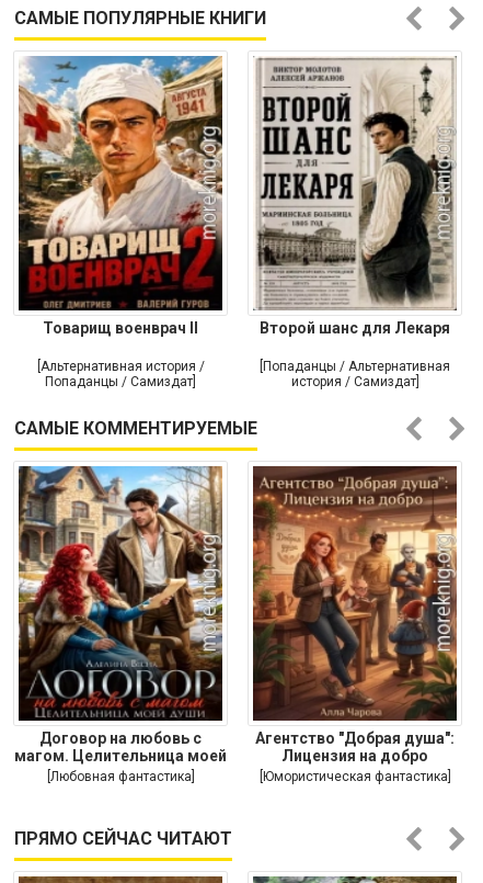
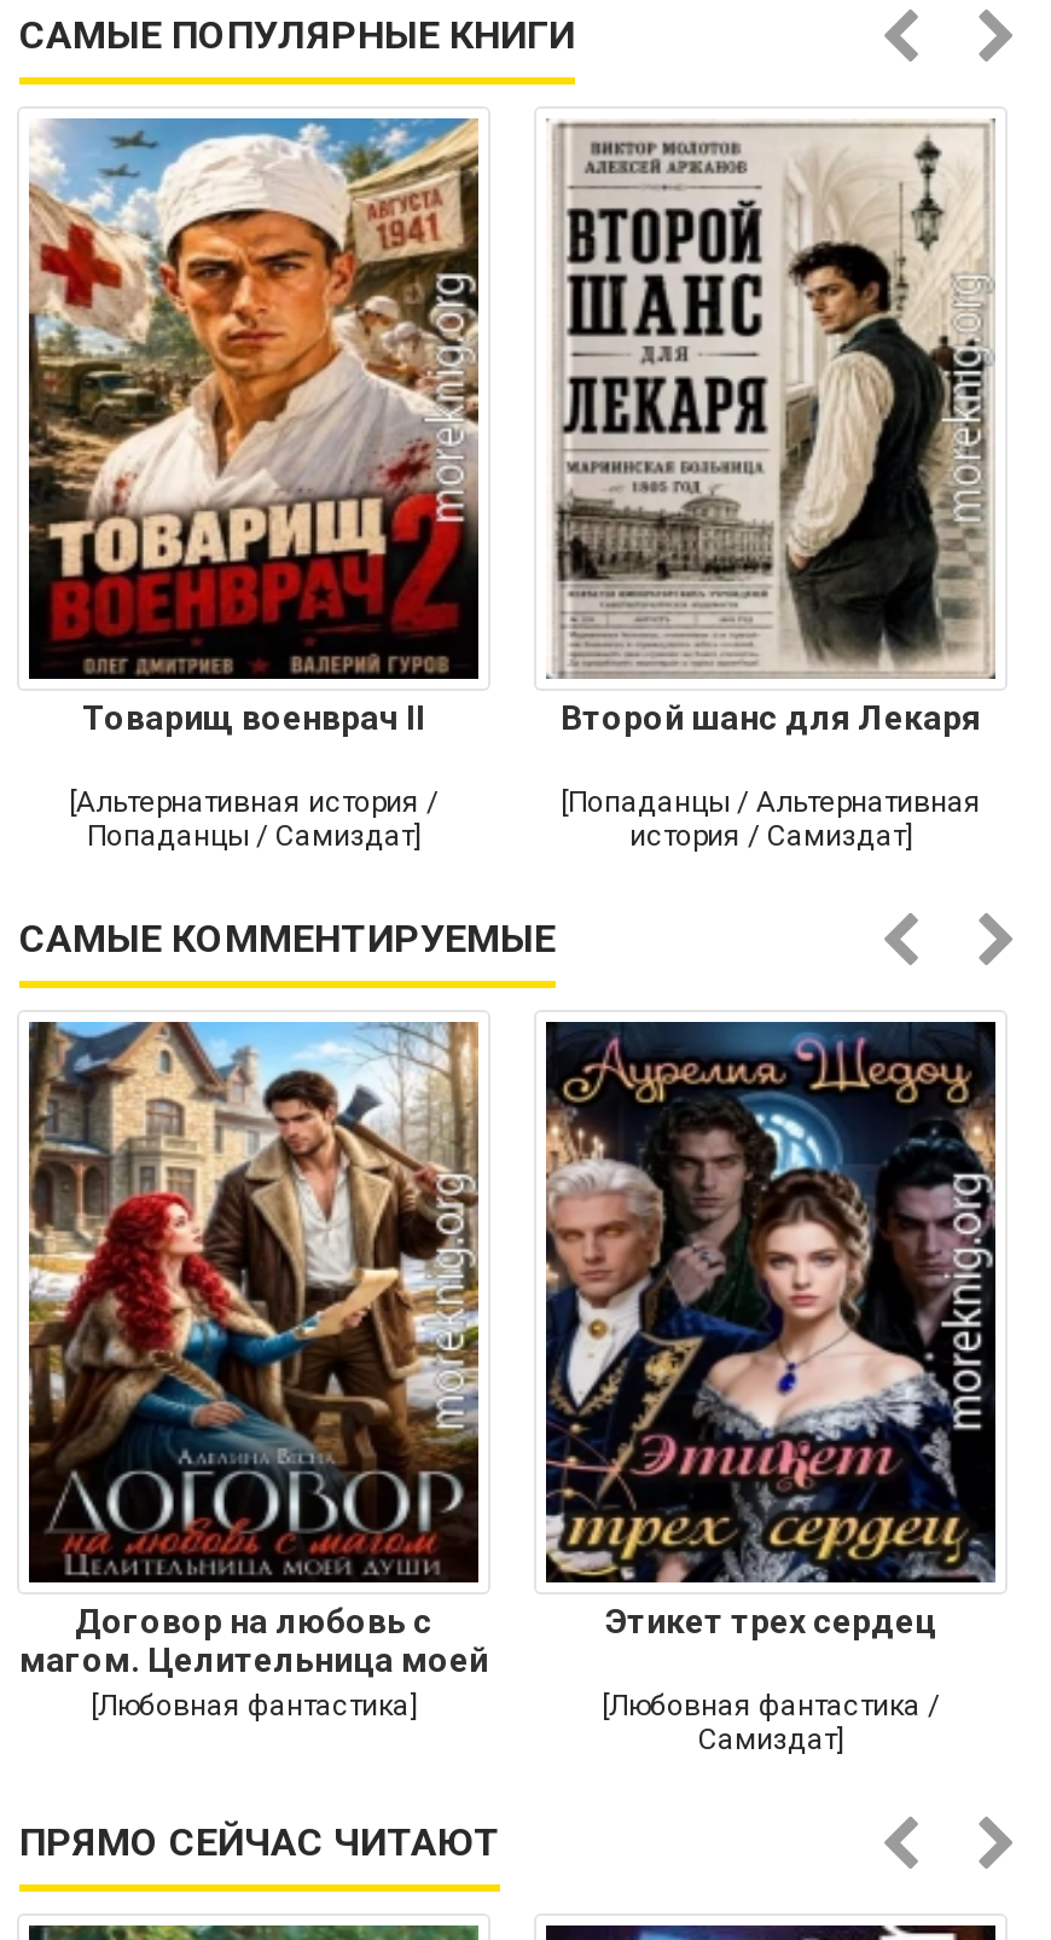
- [image]
- Агентство "Добрая душа":
- Лицензия на добро
- [Юмористическая фантастика]
+ [image]
+ Этикет трех сердец
+ [Любовная фантастика /
+ Самиздат]
